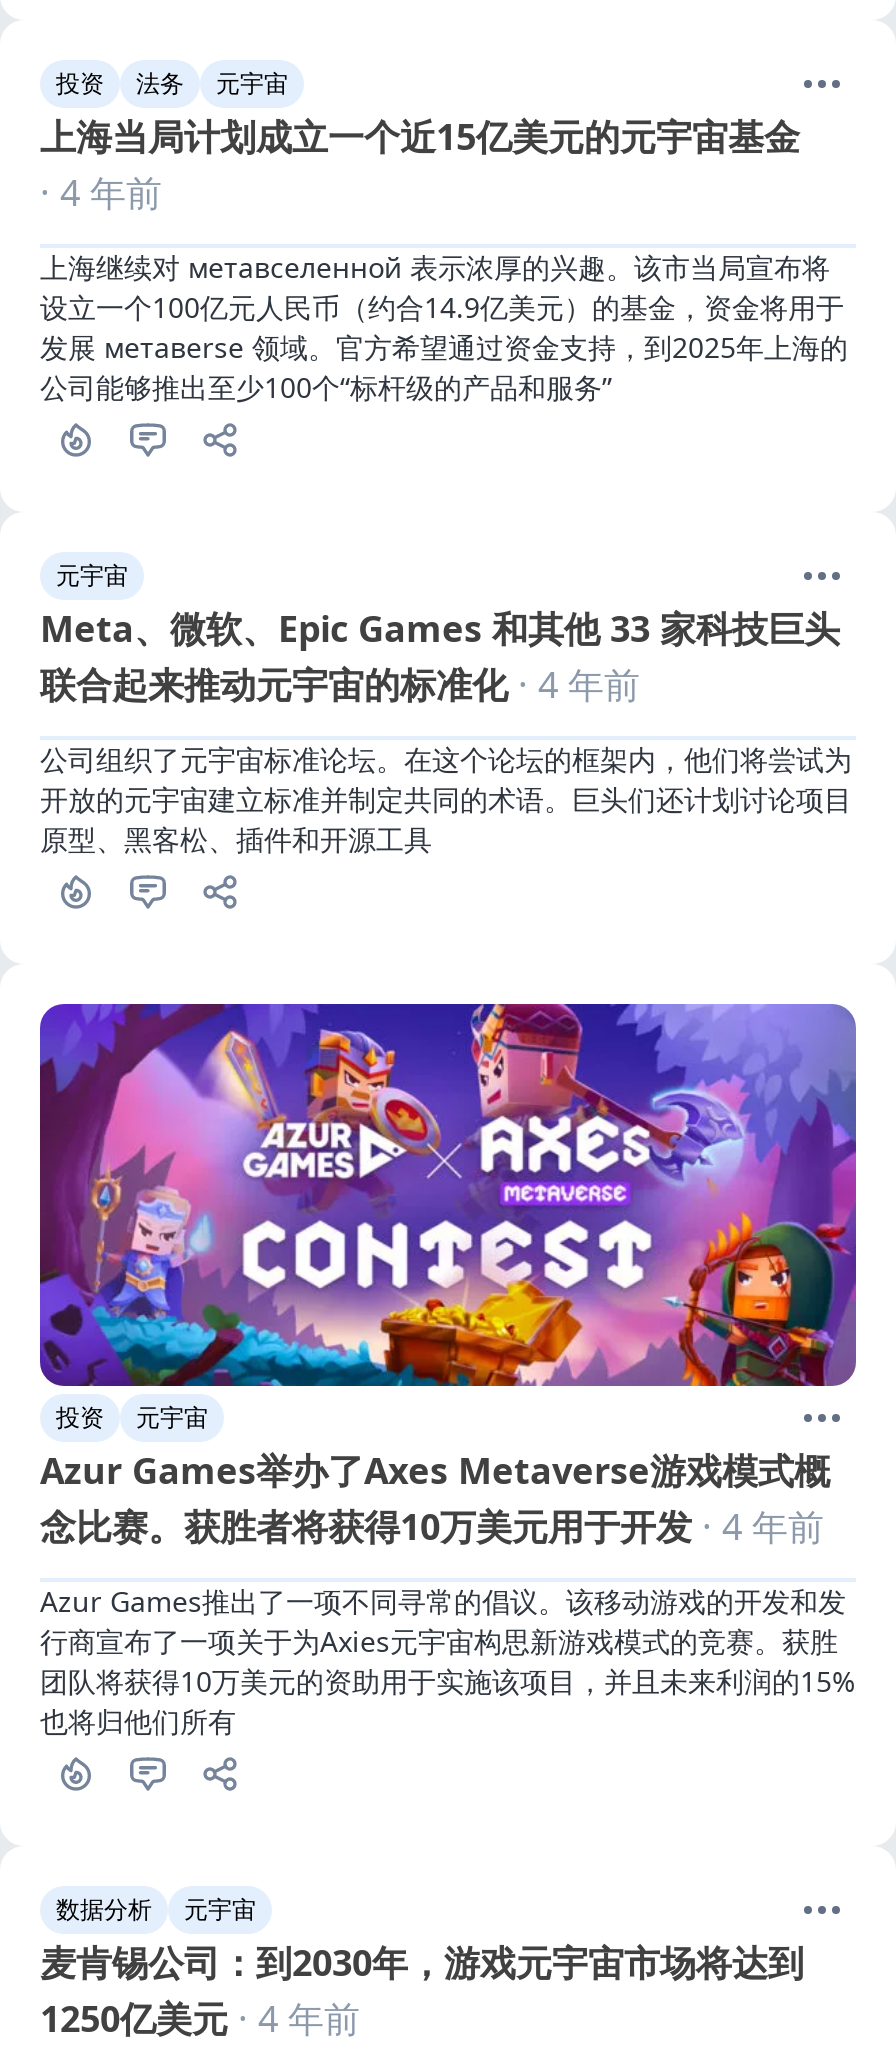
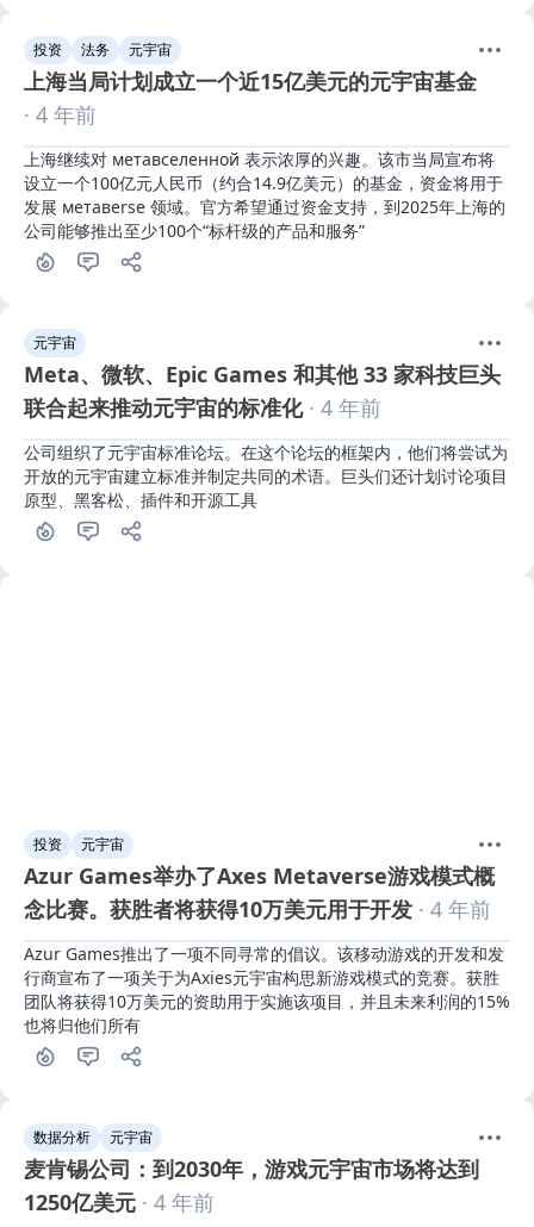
- [image]
